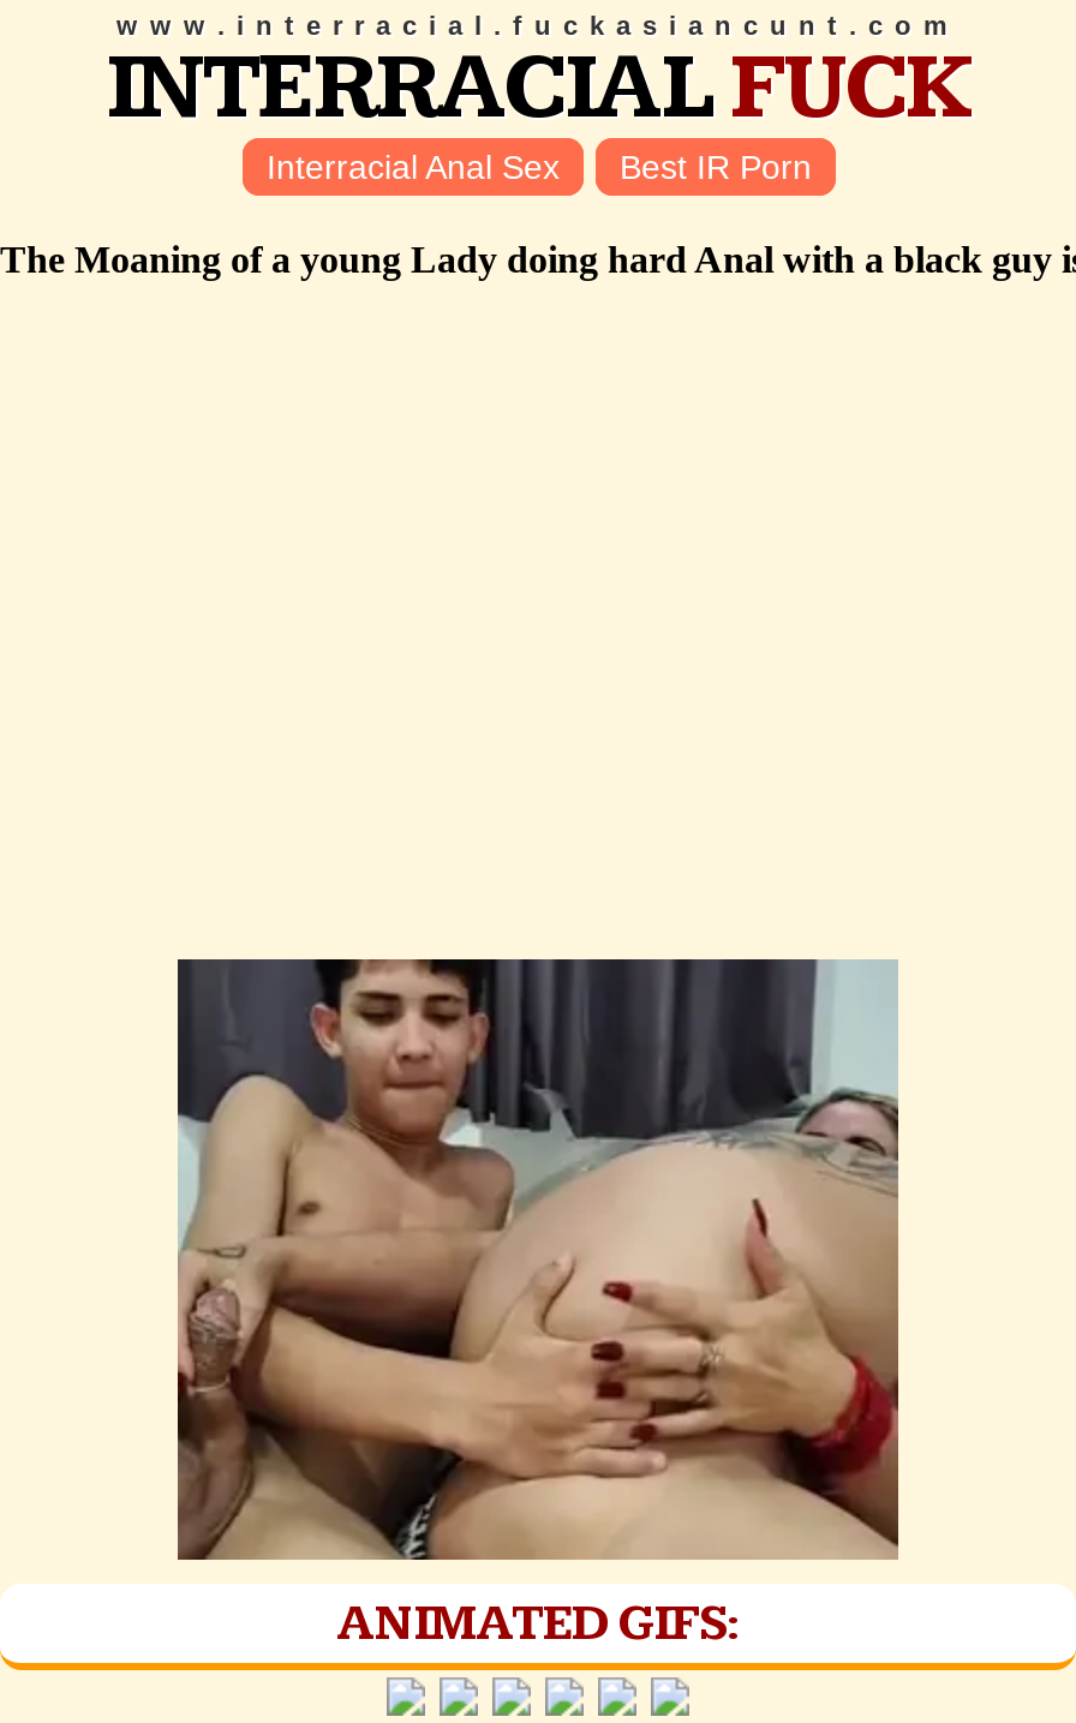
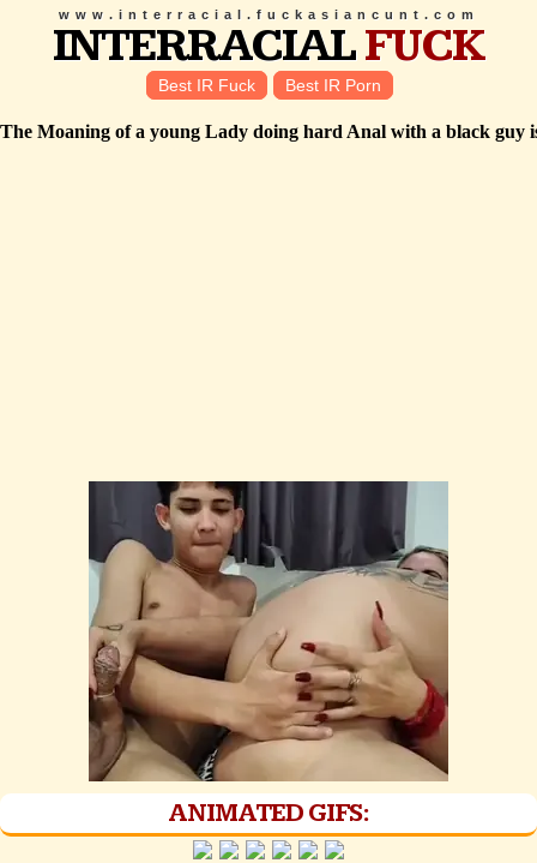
- Interracial Anal Sex
+ Best IR Fuck
